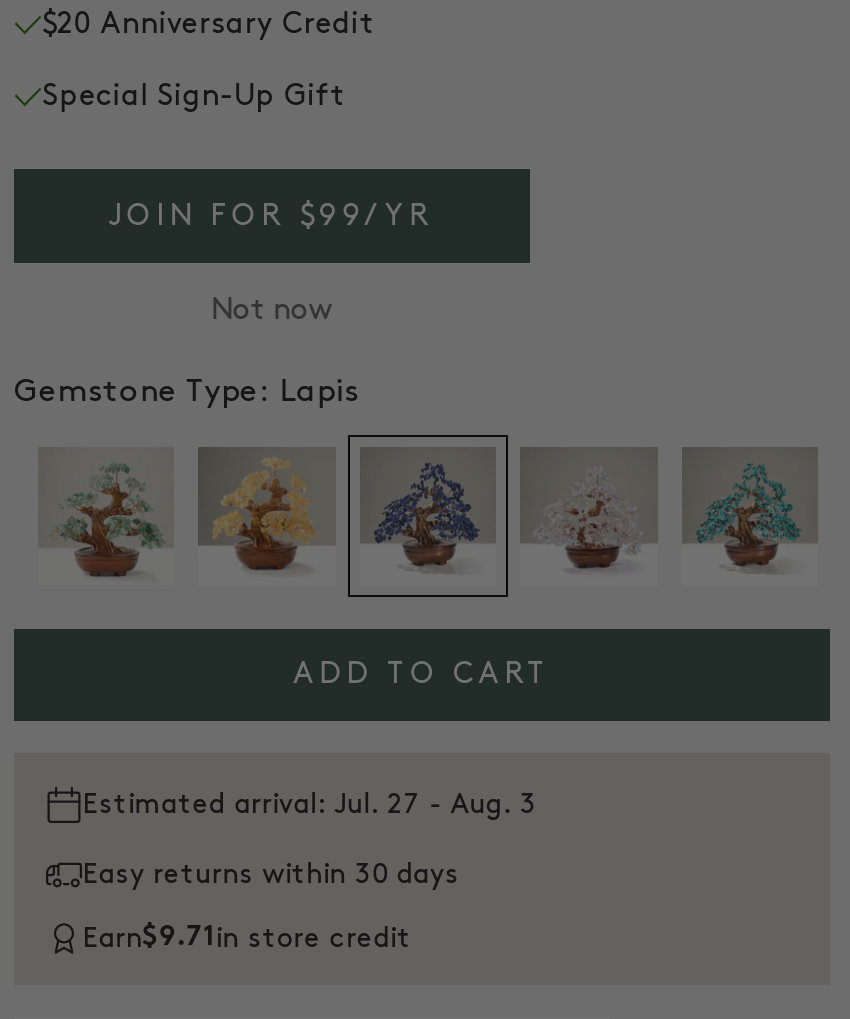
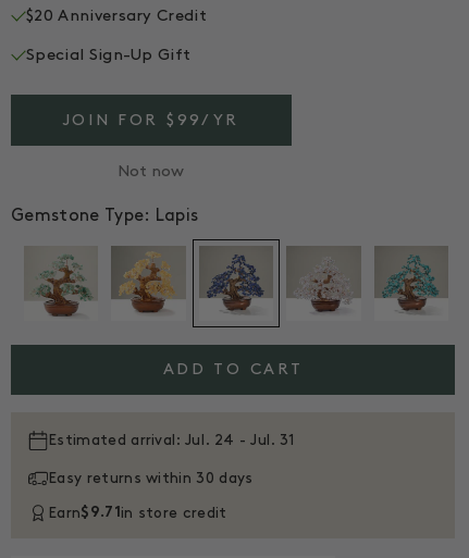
- Estimated arrival: Jul. 27 - Aug. 3
+ Estimated arrival: Jul. 24 - Jul. 31
